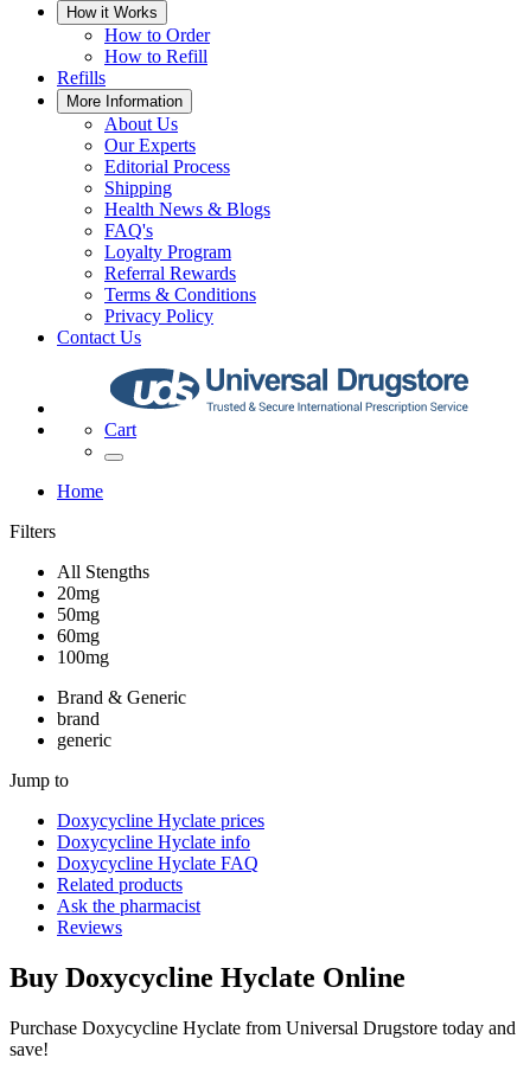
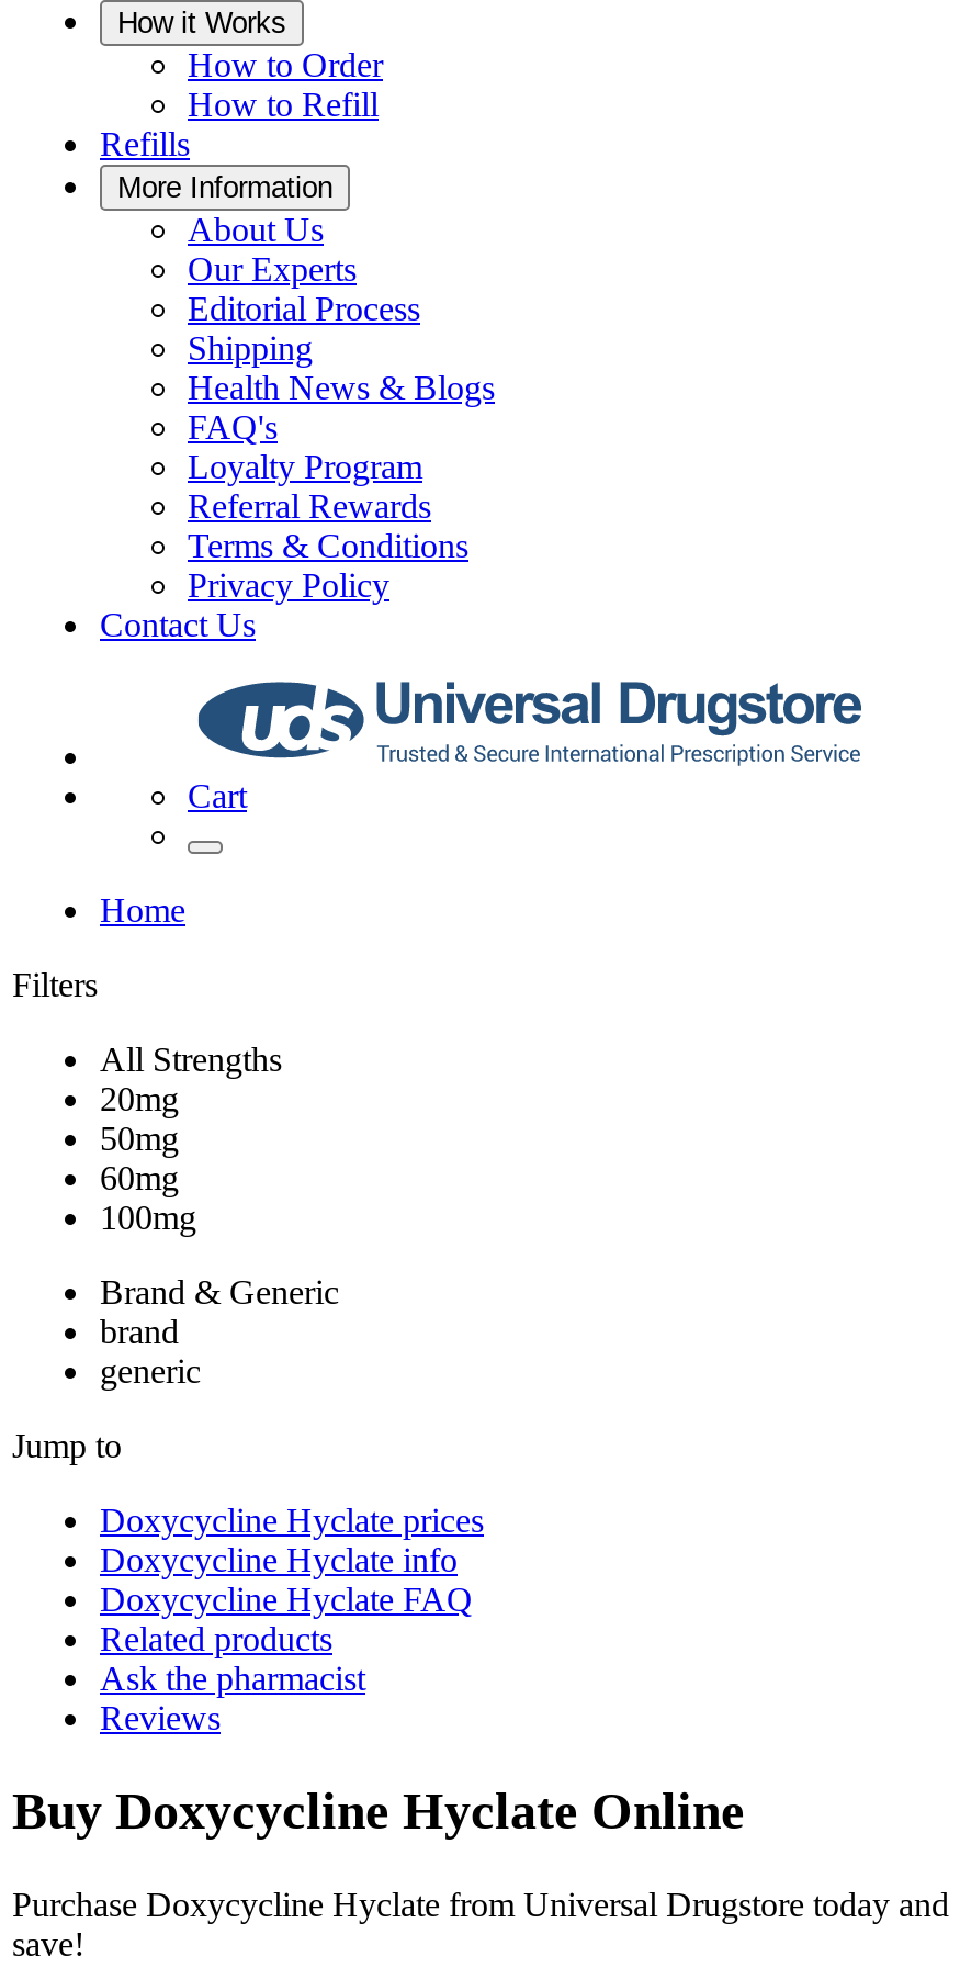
- All Stengths
+ All Strengths
